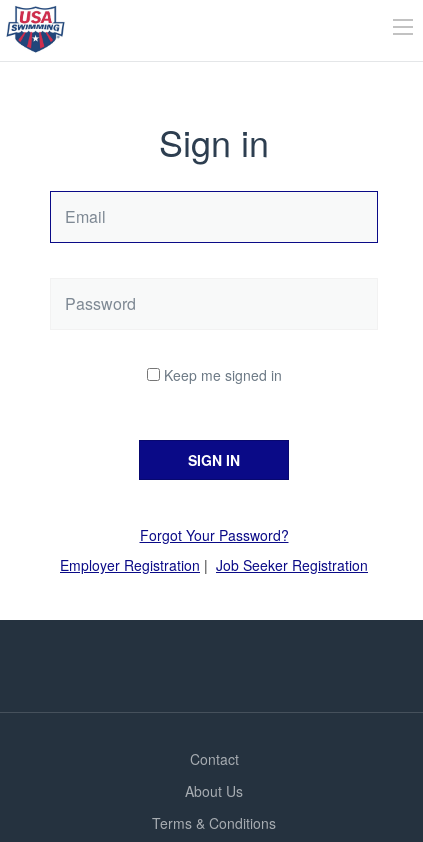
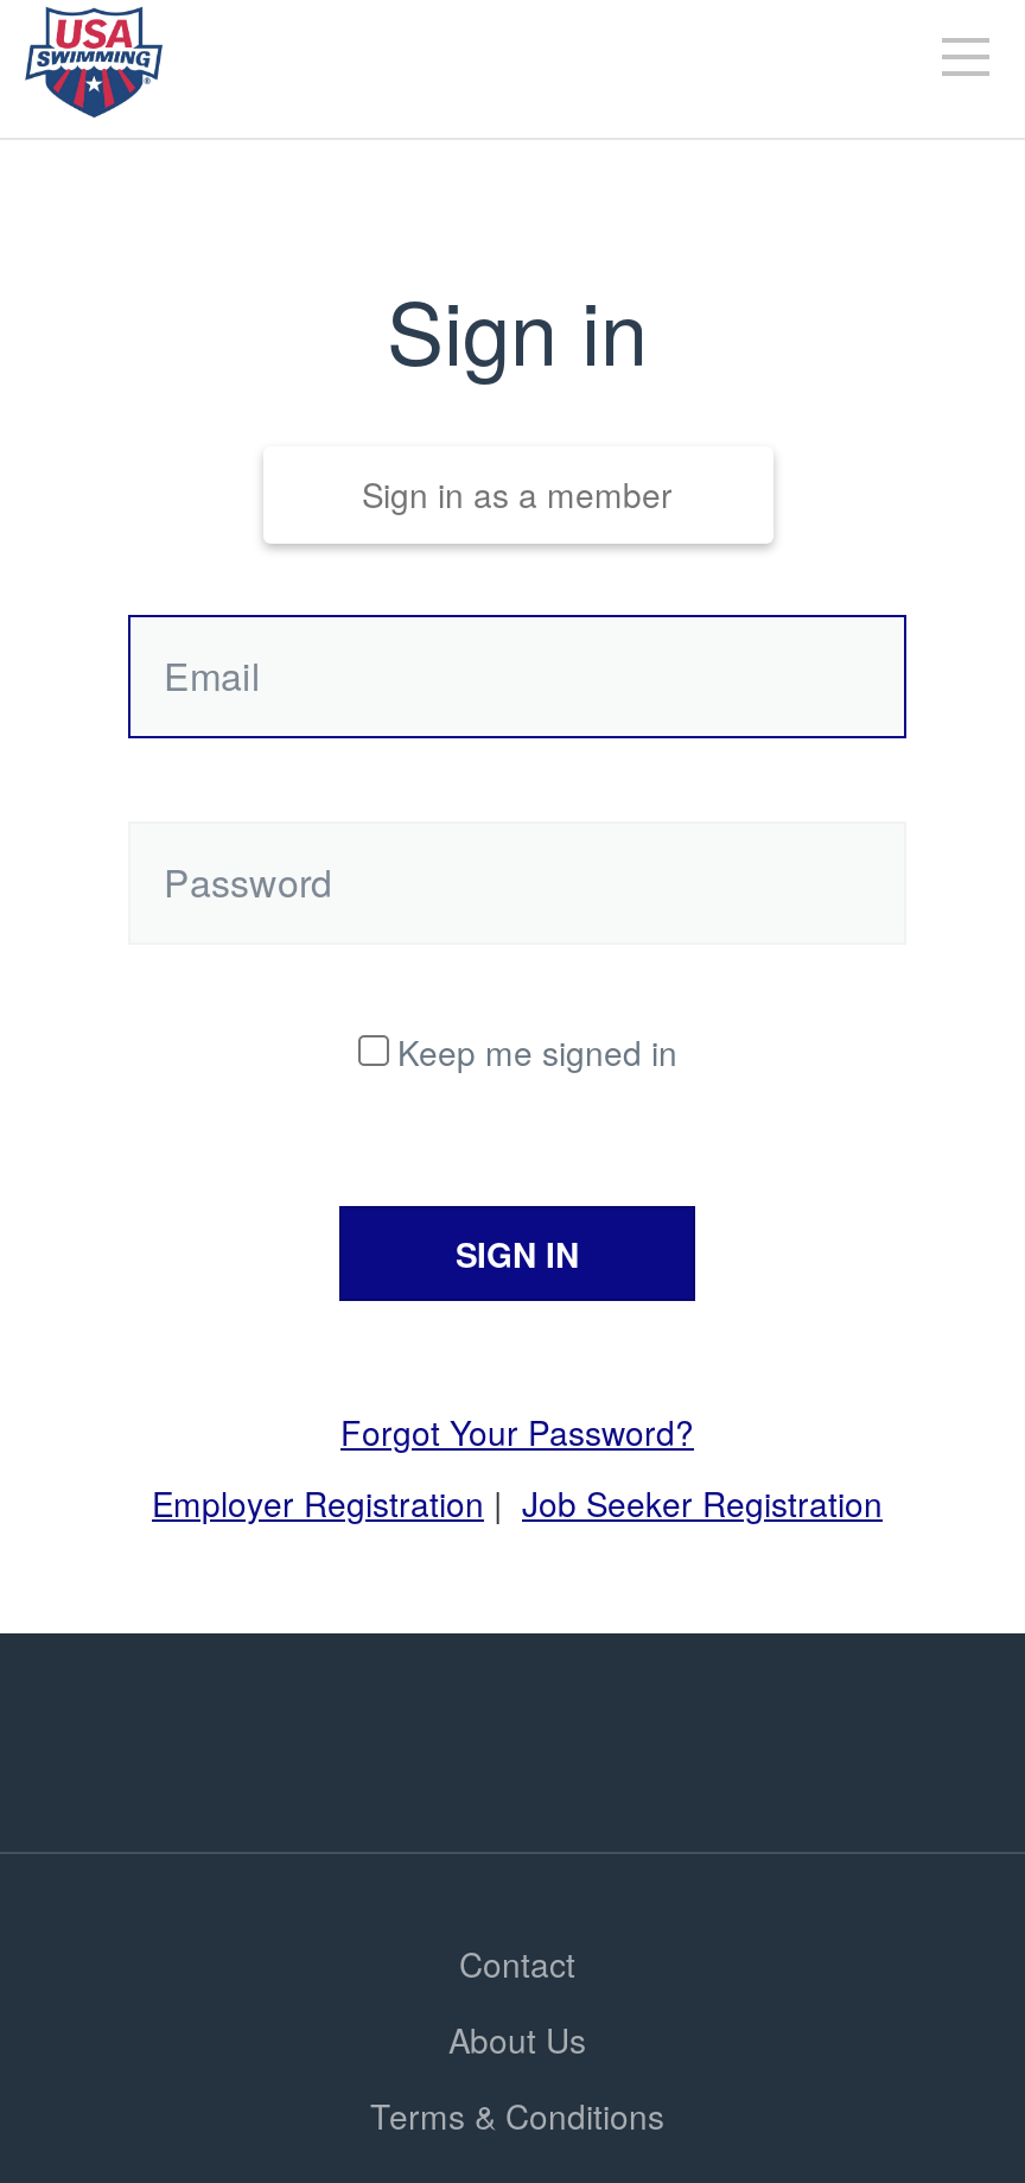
+ Sign in as a member
